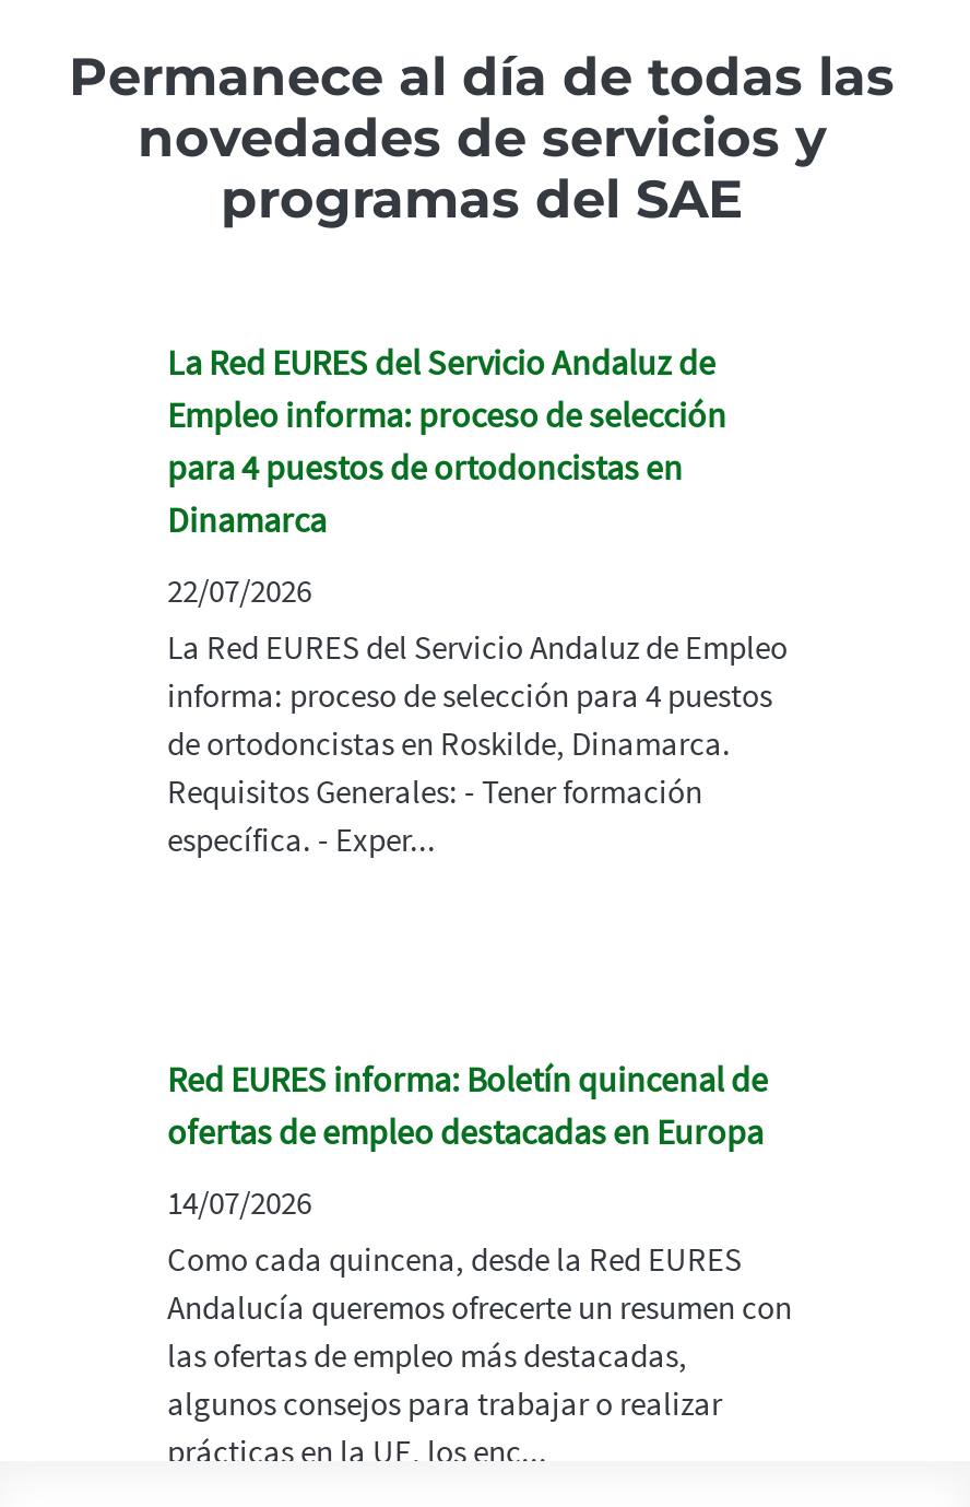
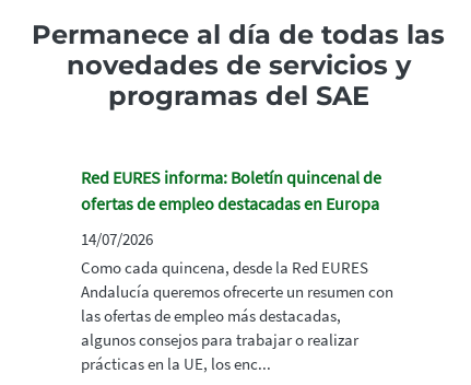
- La Red EURES del Servicio Andaluz de
- Empleo informa: proceso de selección
- para 4 puestos de ortodoncistas en
- Dinamarca
- 22/07/2026
- La Red EURES del Servicio Andaluz de Empleo
- informa: proceso de selección para 4 puestos
- de ortodoncistas en Roskilde, Dinamarca.
- Requisitos Generales: - Tener formación
- específica. - Exper...
